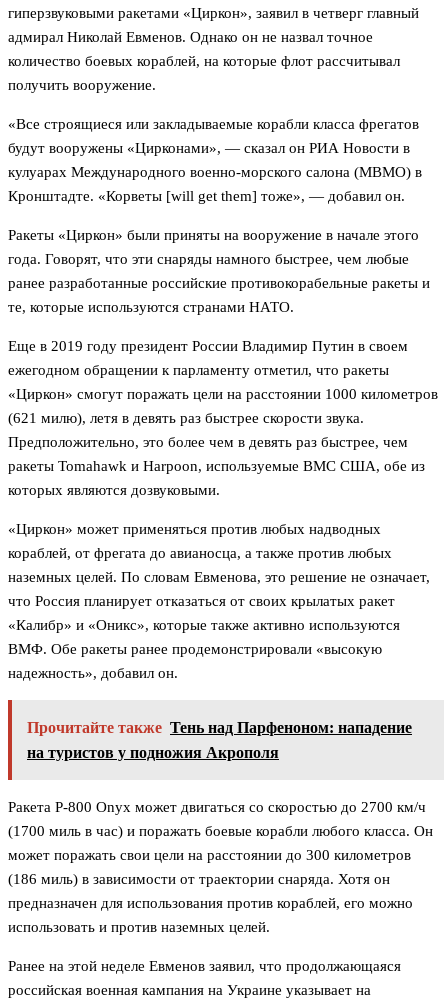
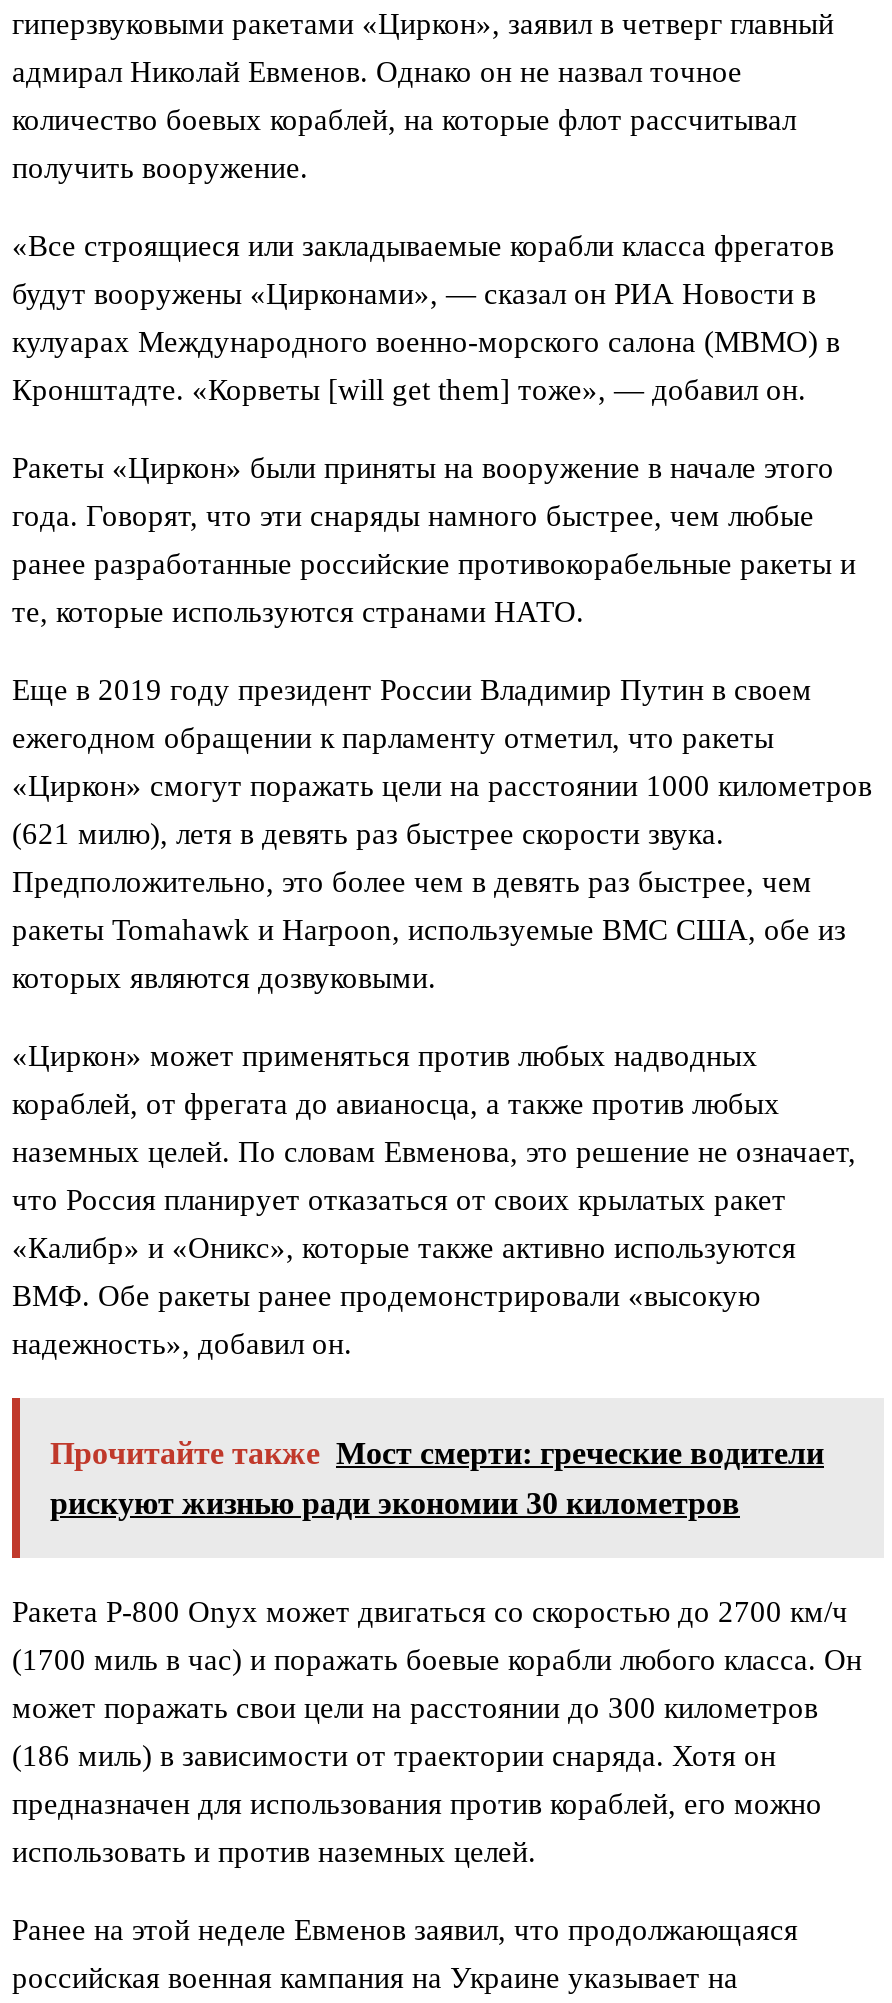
- Прочитайте также Тень над Парфеноном: нападение
+ Прочитайте также Мост смерти: греческие водители

- на туристов у подножия Акрополя
+ рискуют жизнью ради экономии 30 километров
